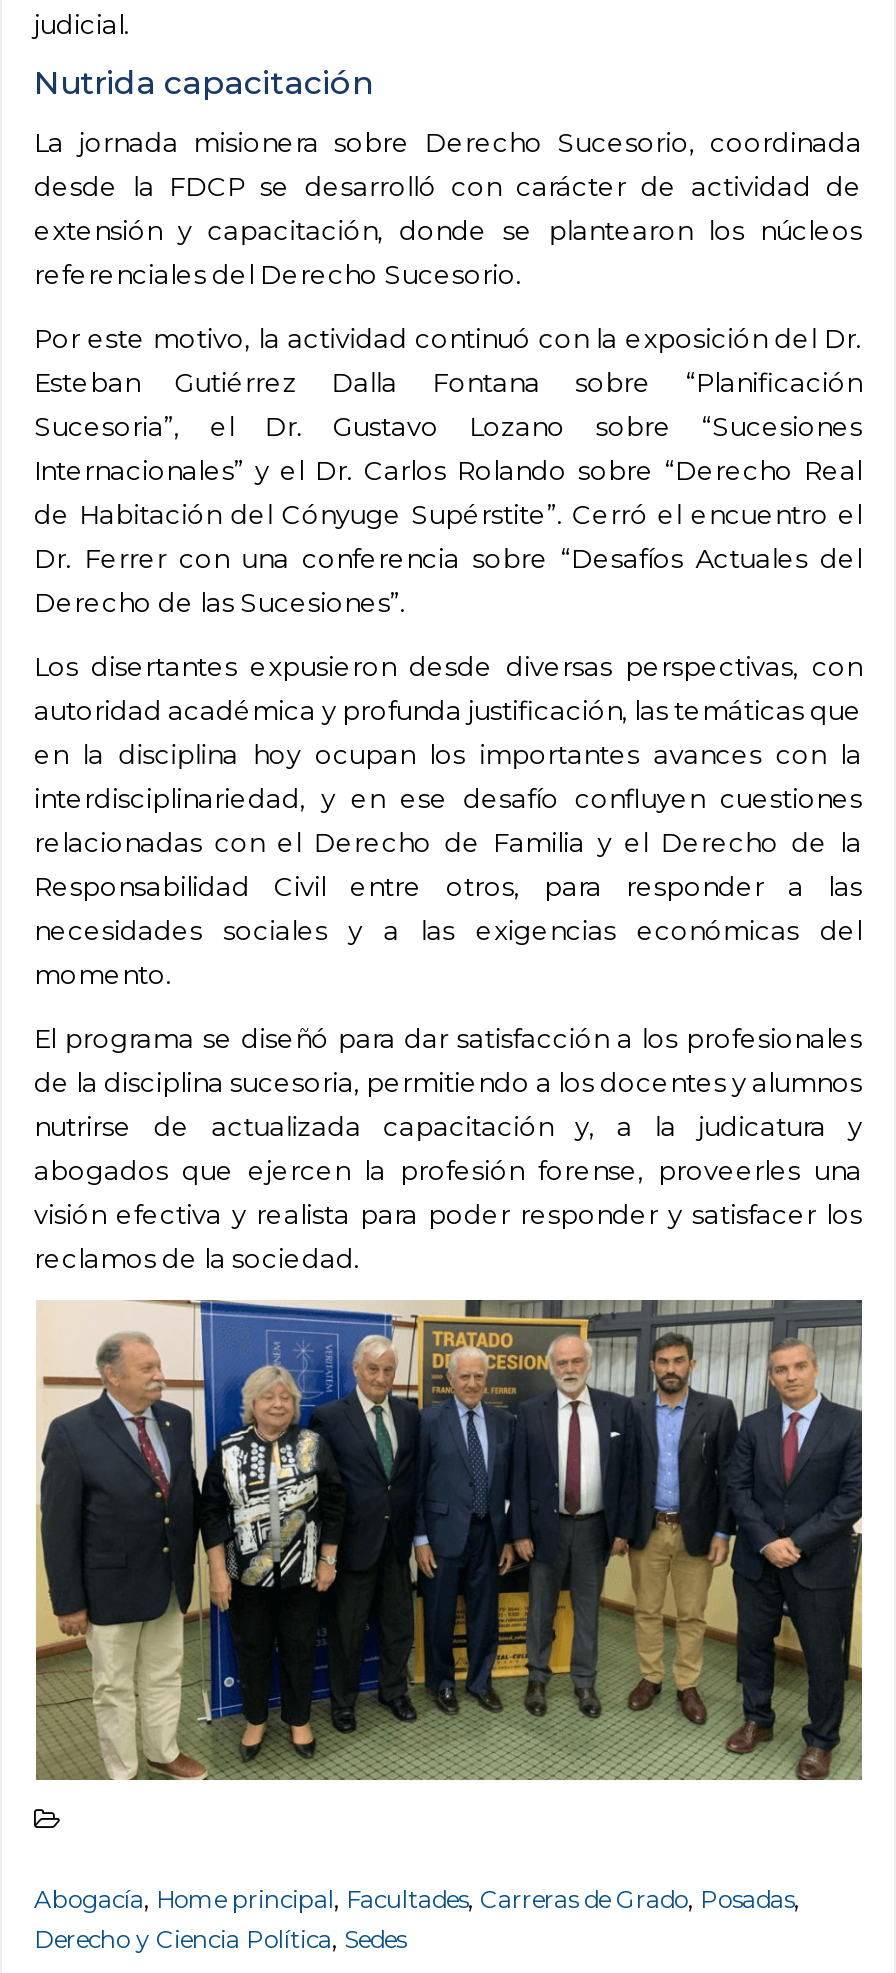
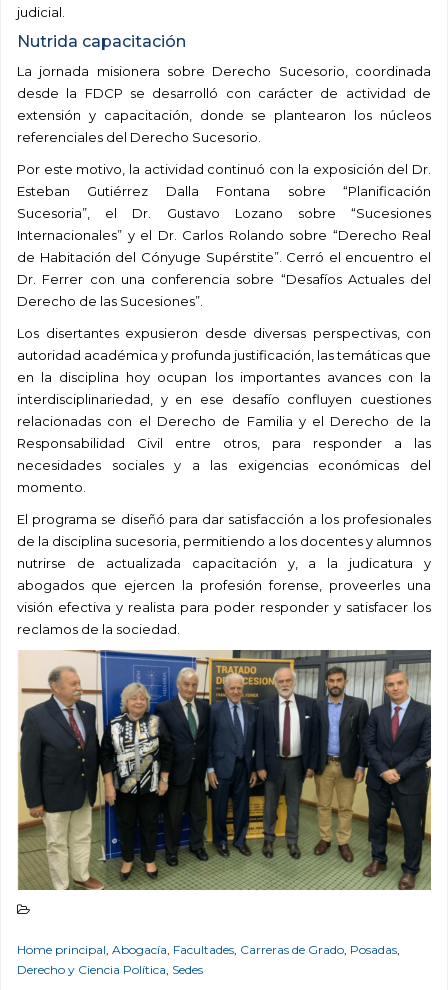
- Abogacía, Home principal, Facultades, Carreras de Grado, Posadas,
+ Home principal, Abogacía, Facultades, Carreras de Grado, Posadas,
